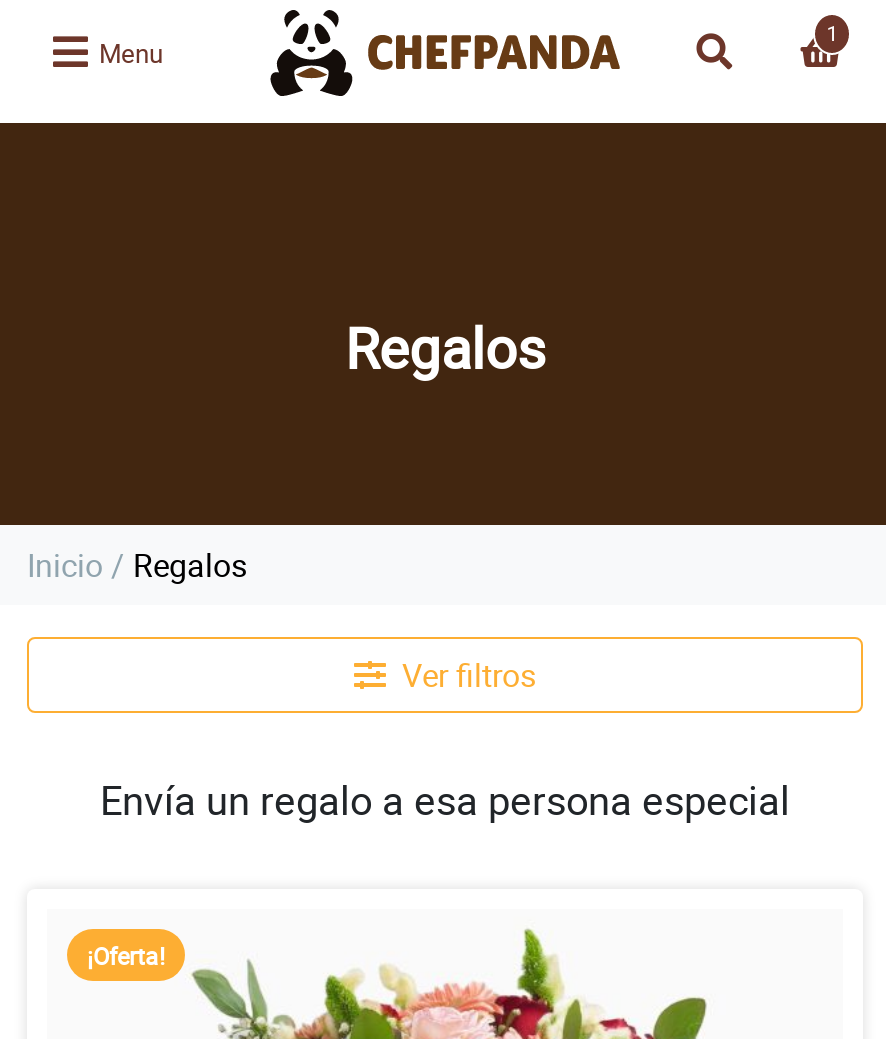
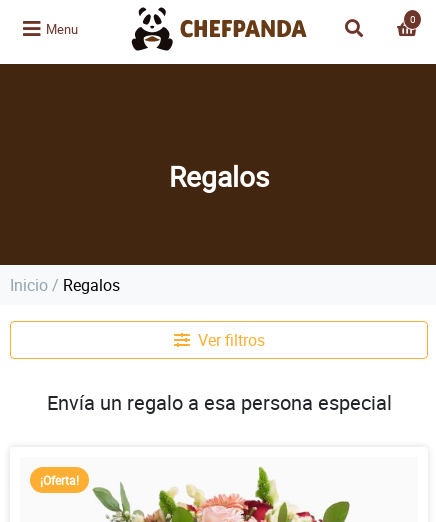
- 1
+ 0
